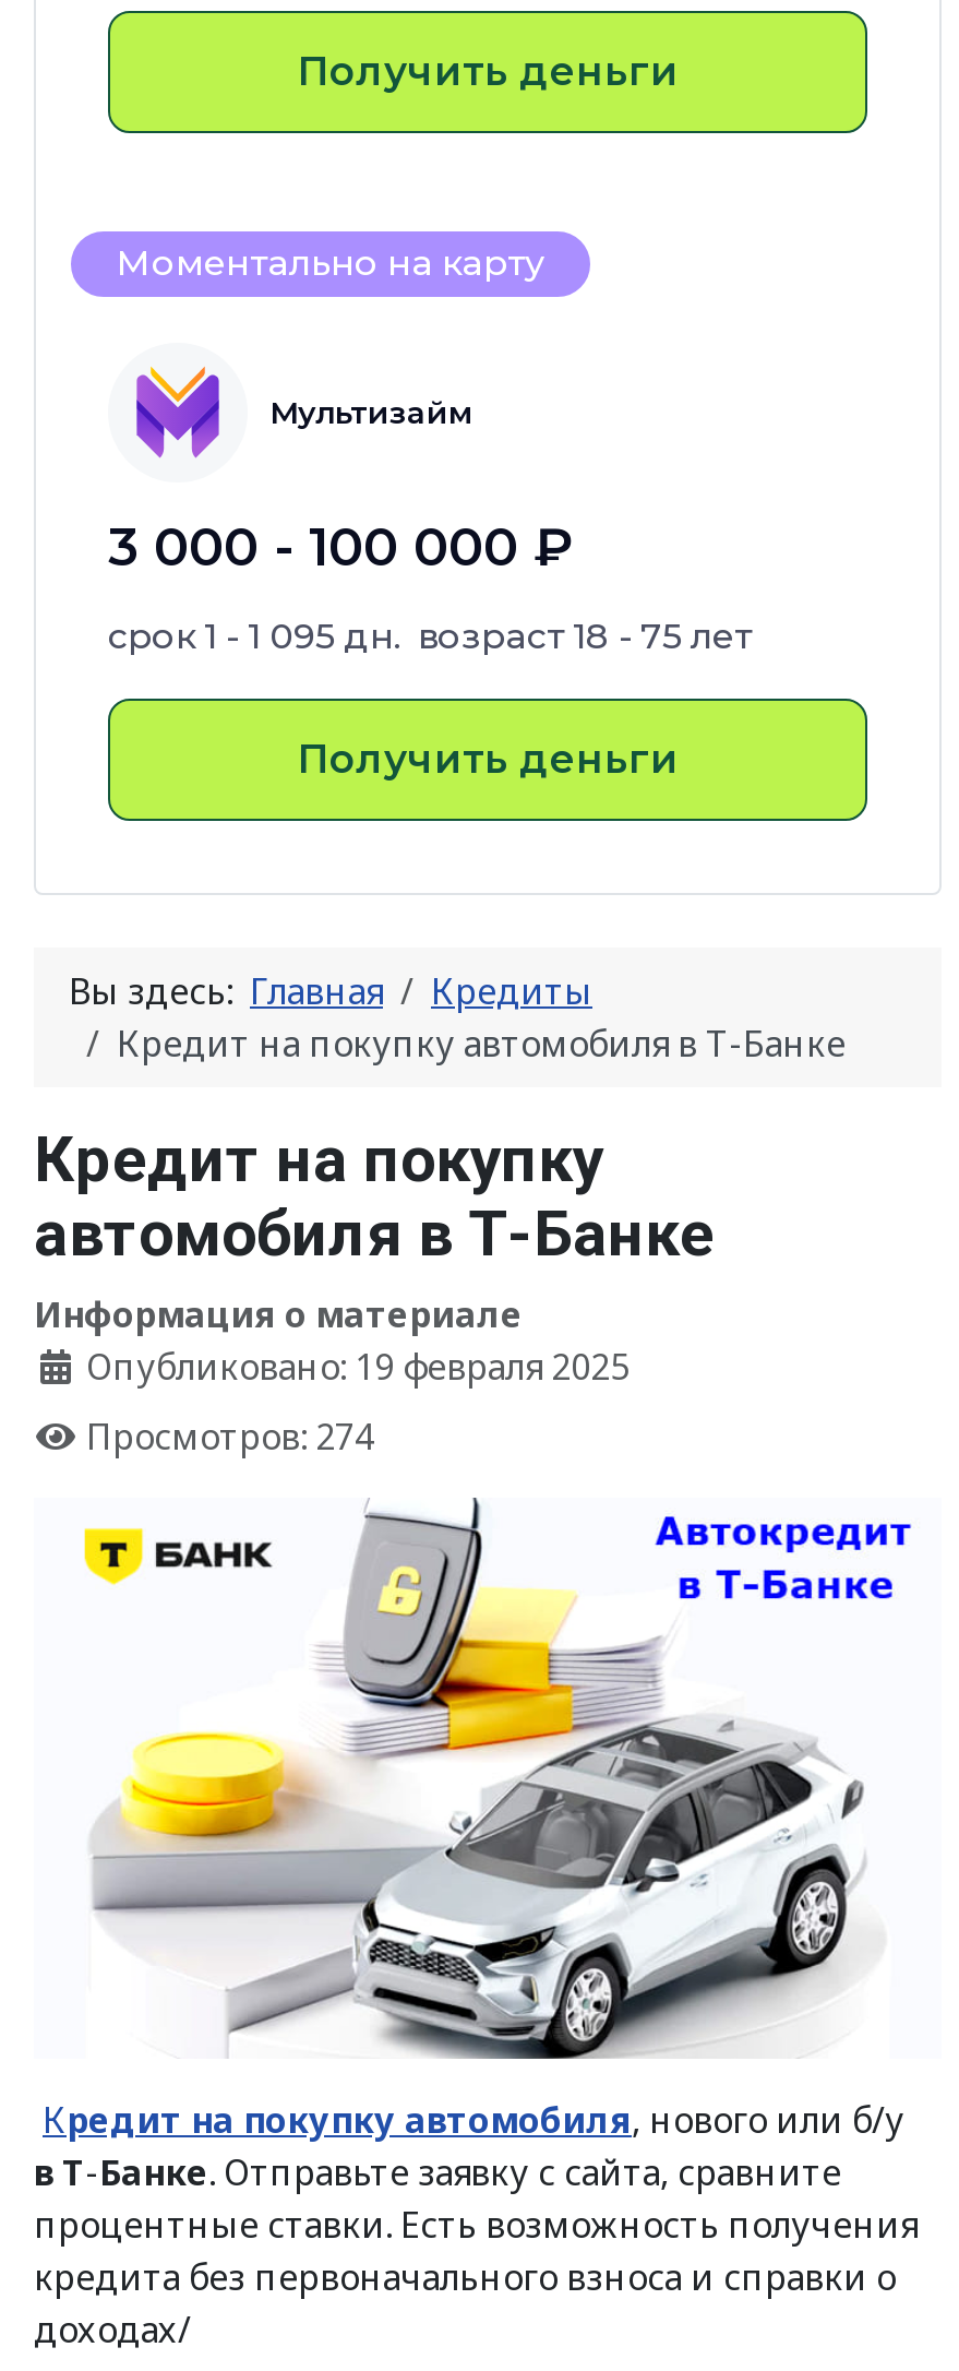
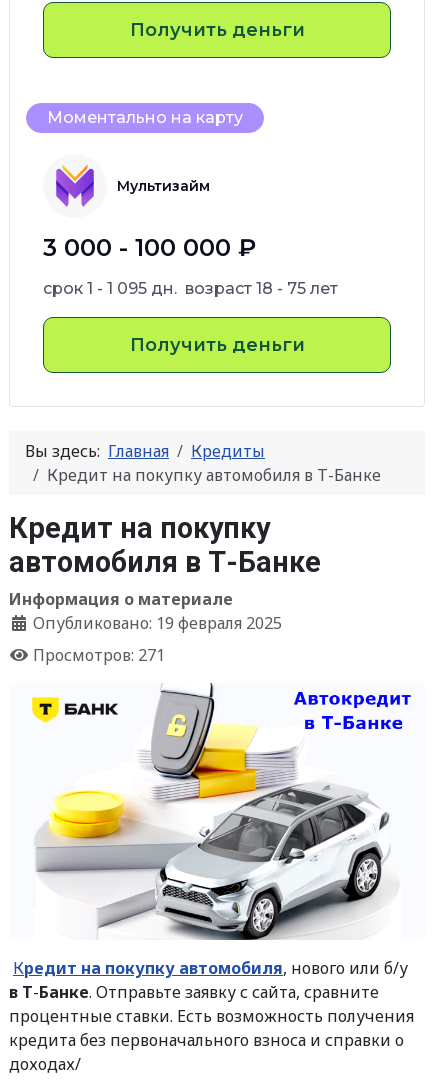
- Просмотров: 274
+ Просмотров: 271
